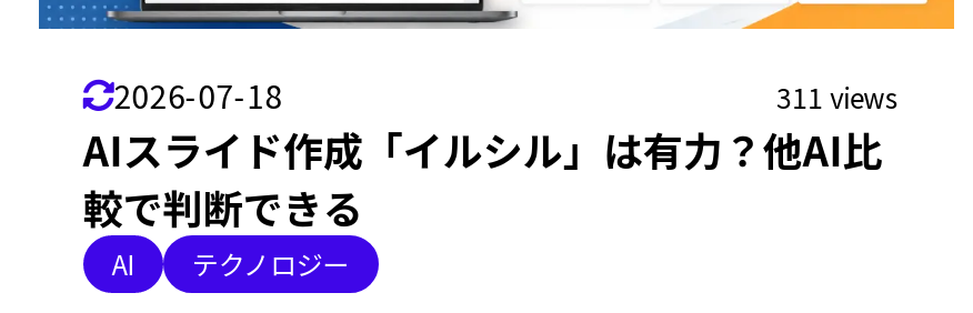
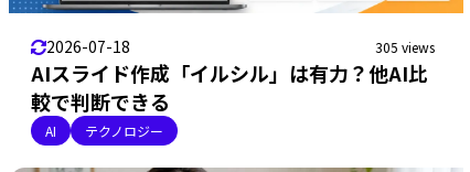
- 311 views
+ 305 views
